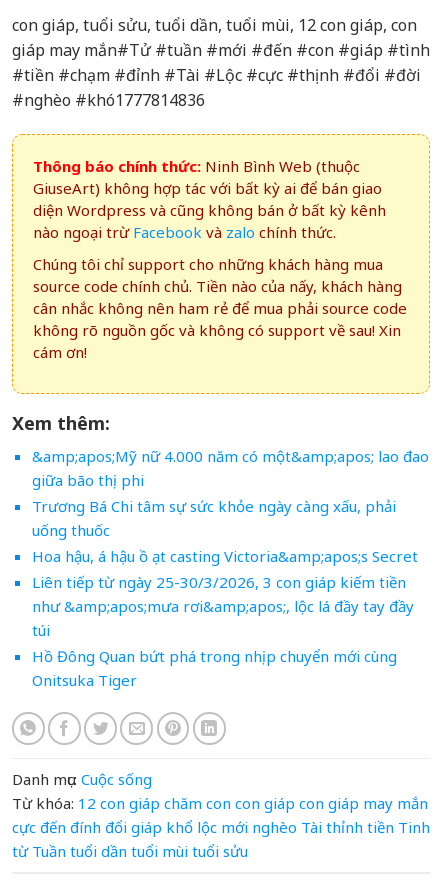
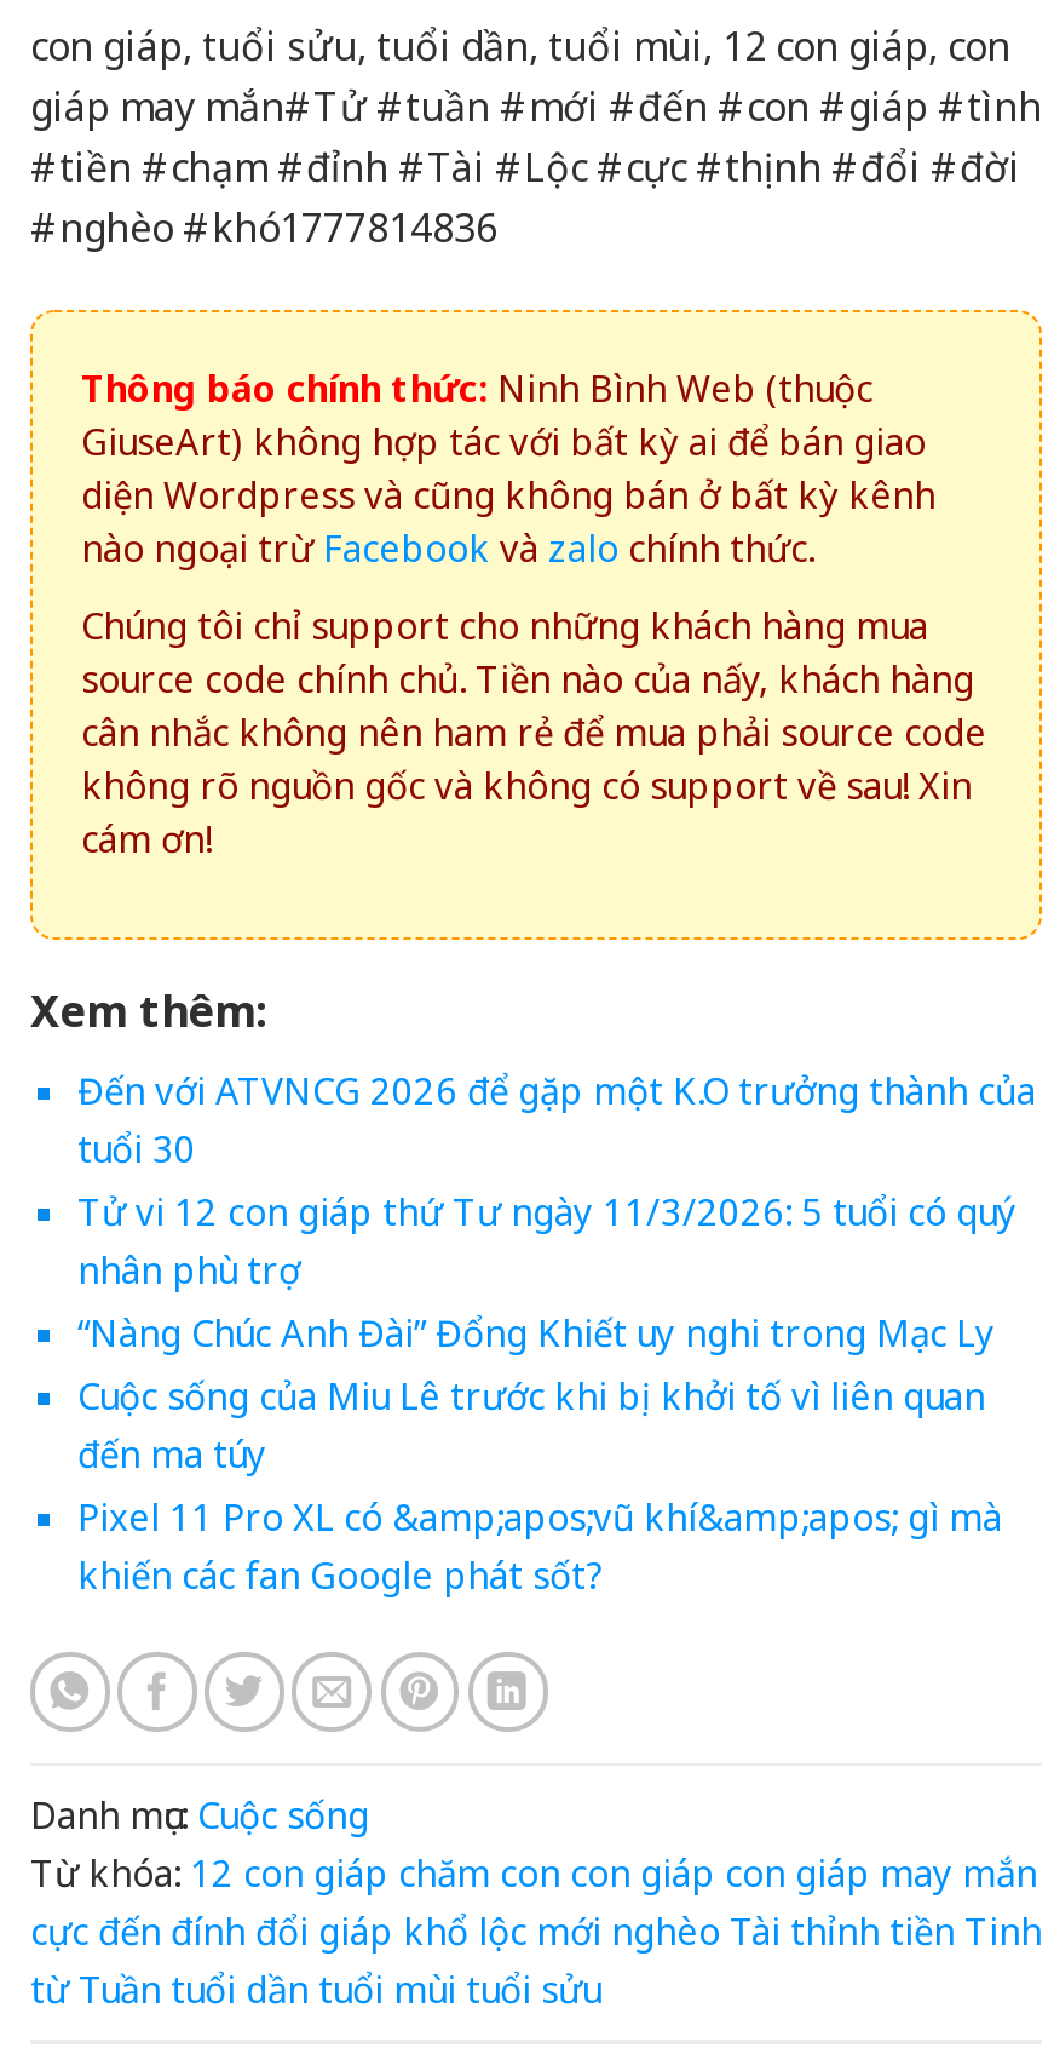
- &amp;apos;Mỹ nữ 4.000 năm có một&amp;apos; lao đao
- giữa bão thị phi
- Trương Bá Chi tâm sự sức khỏe ngày càng xấu, phải
- uống thuốc
- Hoa hậu, á hậu ồ ạt casting Victoria&amp;apos;s Secret
- Liên tiếp từ ngày 25-30/3/2026, 3 con giáp kiếm tiền
- như &amp;apos;mưa rơi&amp;apos;, lộc lá đầy tay đầy
- túi
- Hồ Đông Quan bứt phá trong nhịp chuyển mới cùng
- Onitsuka Tiger
+ Đến với ATVNCG 2026 để gặp một K.O trưởng thành của
+ tuổi 30
+ Tử vi 12 con giáp thứ Tư ngày 11/3/2026: 5 tuổi có quý
+ nhân phù trợ
+ “Nàng Chúc Anh Đài” Đổng Khiết uy nghi trong Mạc Ly
+ Cuộc sống của Miu Lê trước khi bị khởi tố vì liên quan
+ đến ma túy
+ Pixel 11 Pro XL có &amp;apos;vũ khí&amp;apos; gì mà
+ khiến các fan Google phát sốt?
